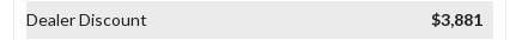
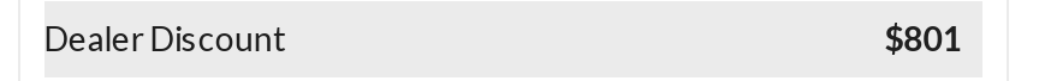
- $3,881
+ $801
